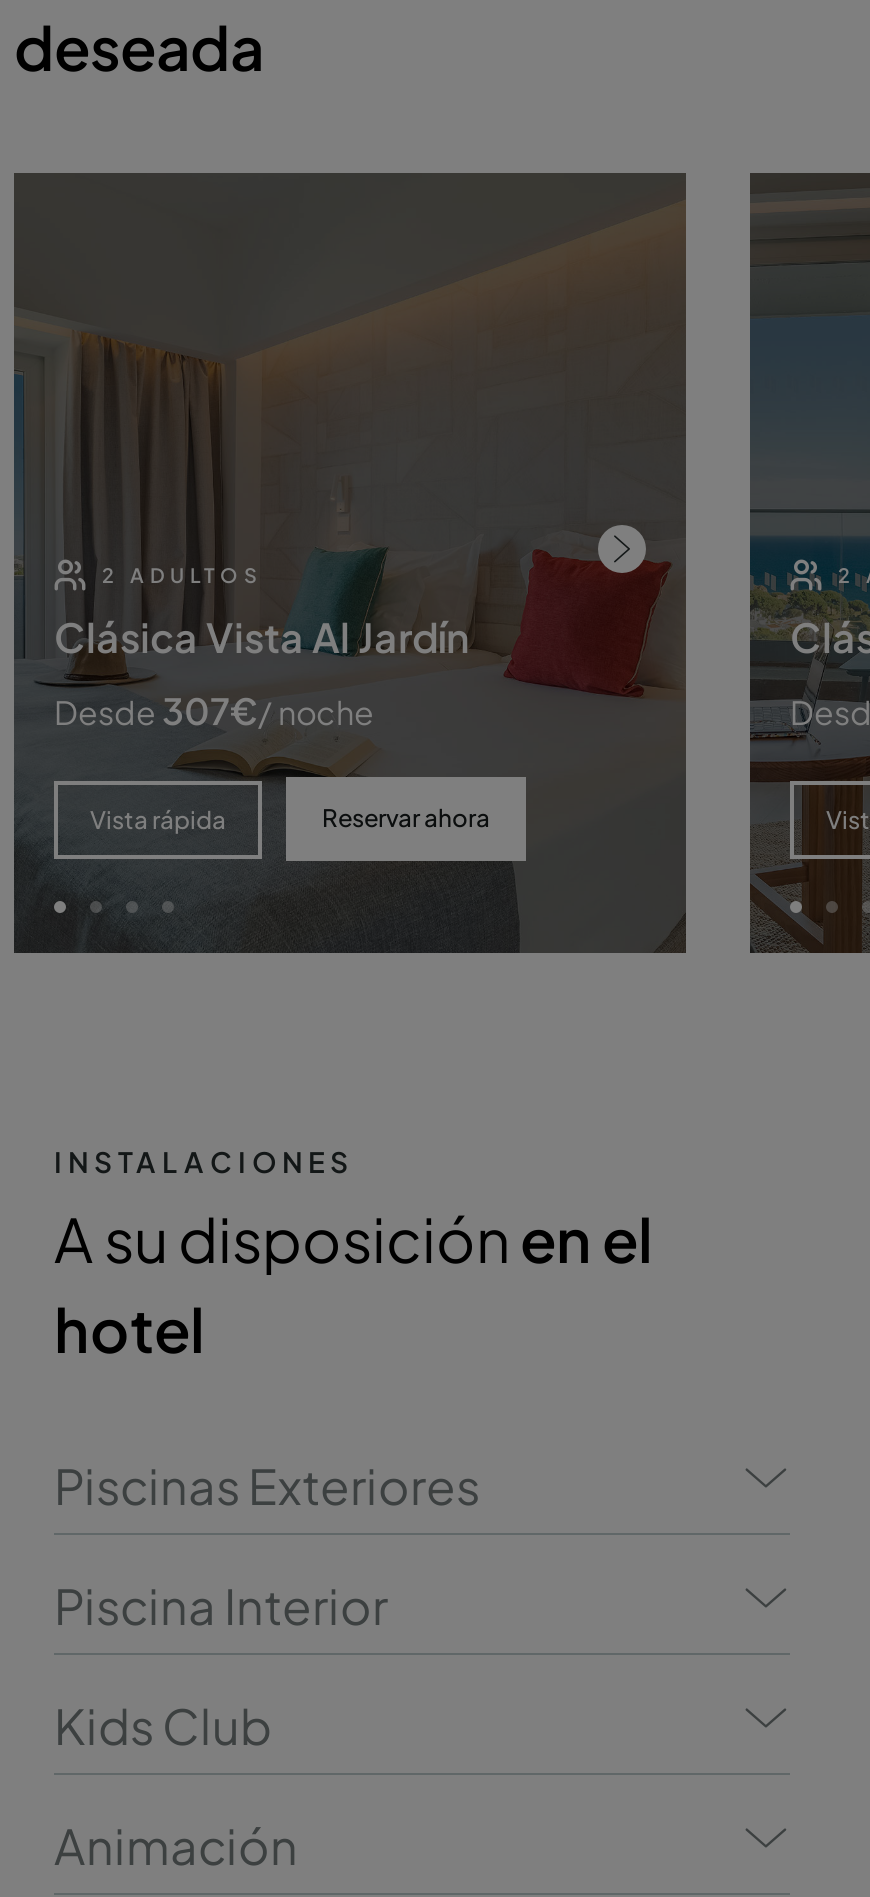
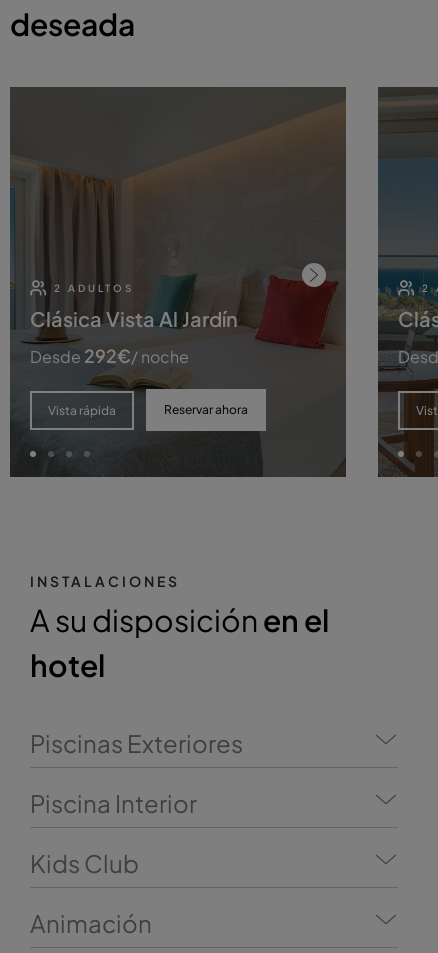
- Desde 307€/ noche
+ Desde 292€/ noche
